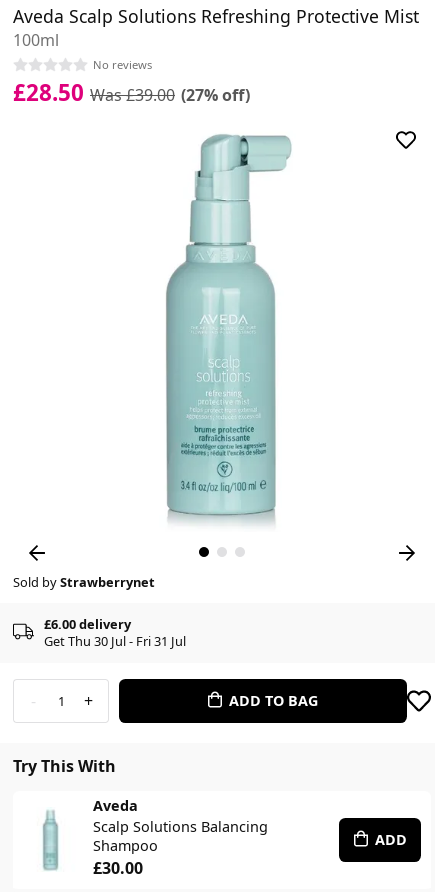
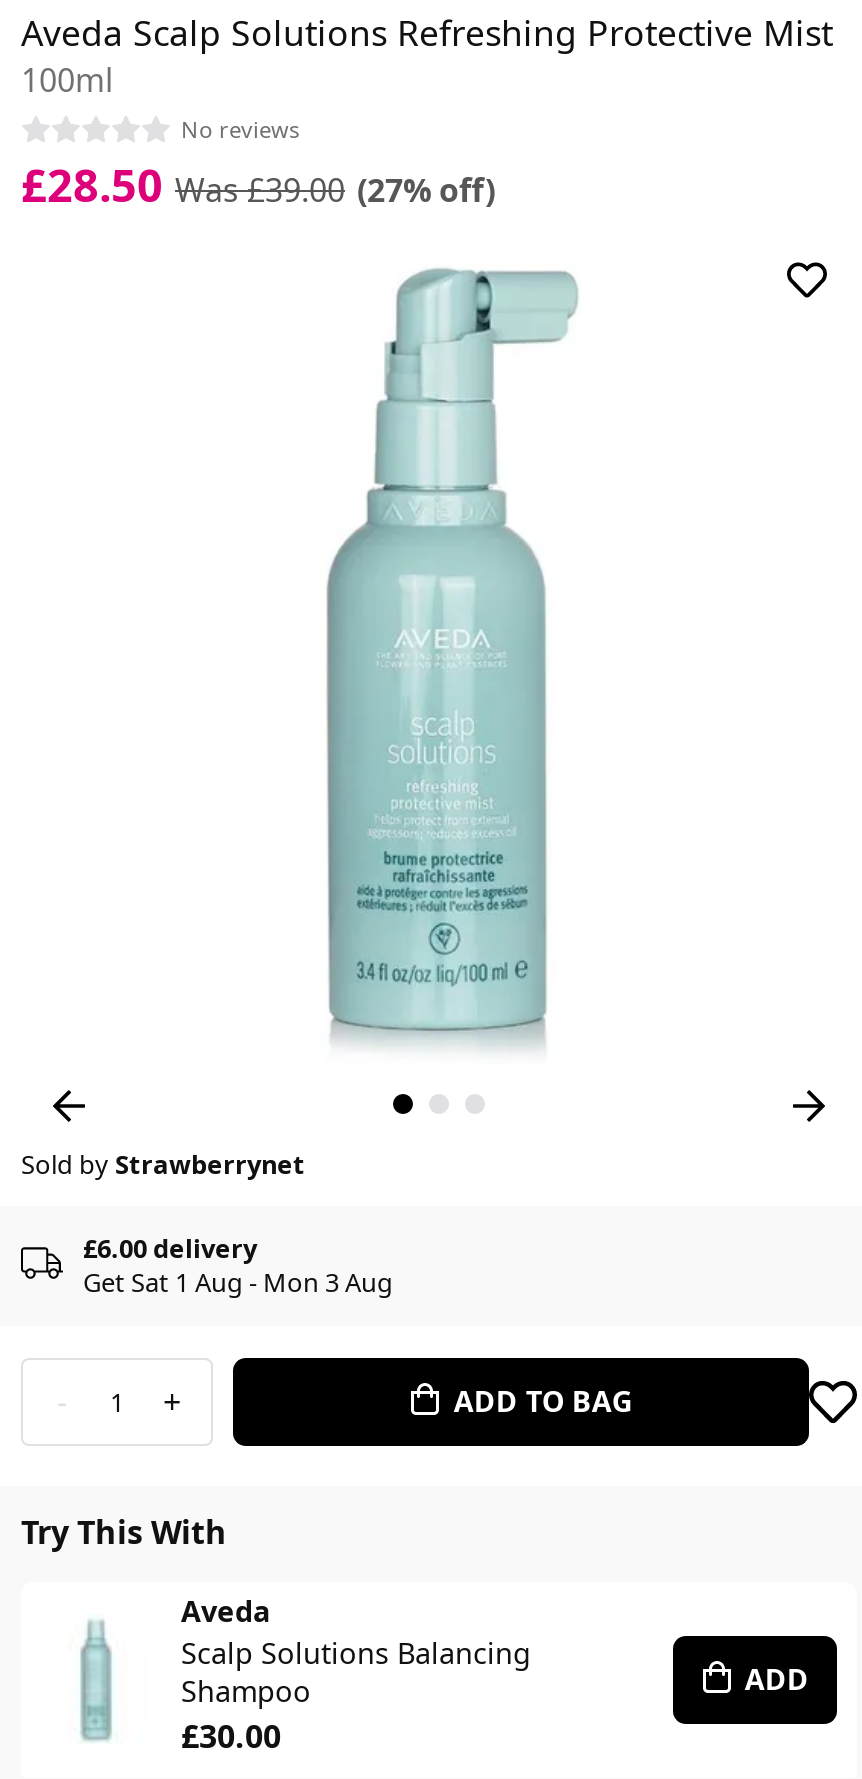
- Get Thu 30 Jul - Fri 31 Jul
+ Get Sat 1 Aug - Mon 3 Aug
